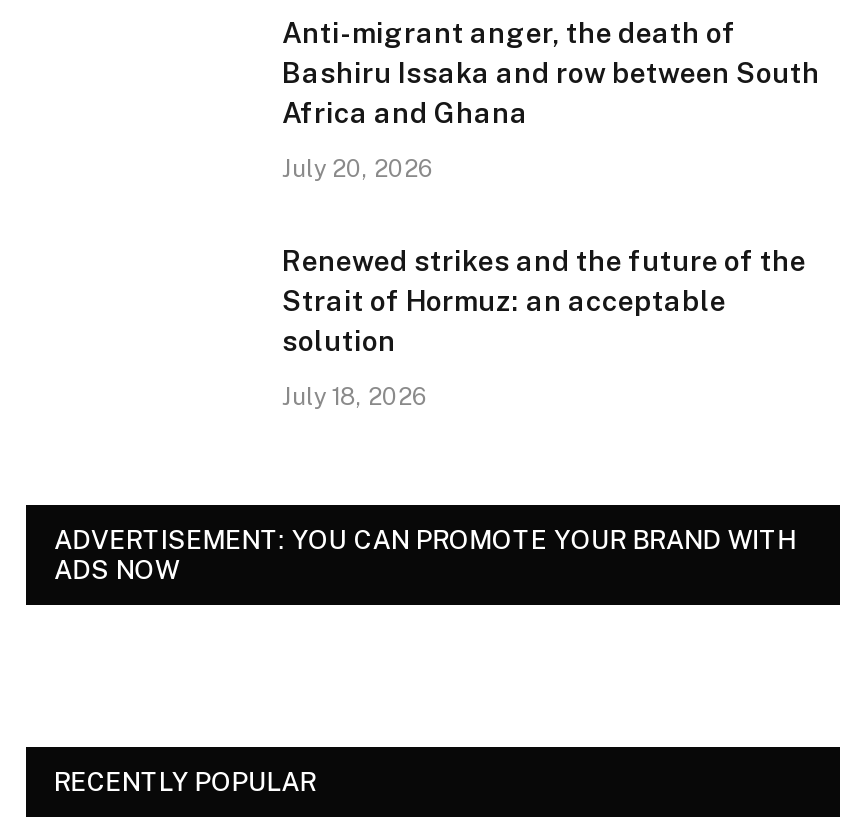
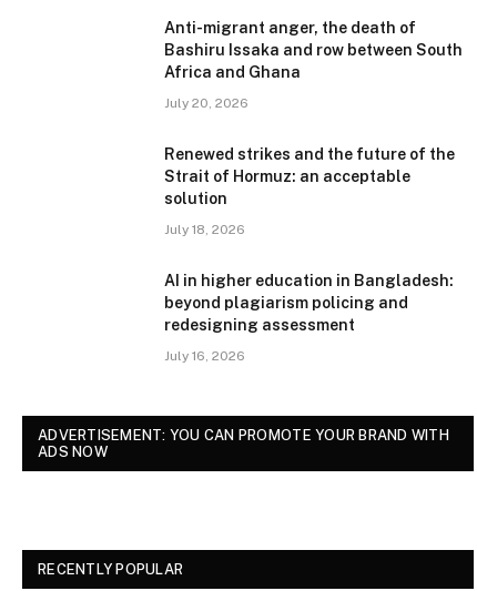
+ AI in higher education in Bangladesh:
+ beyond plagiarism policing and
+ redesigning assessment
+ July 16, 2026
